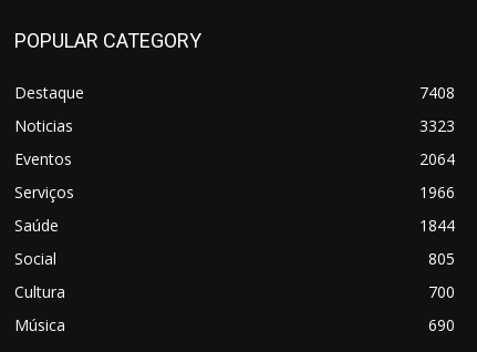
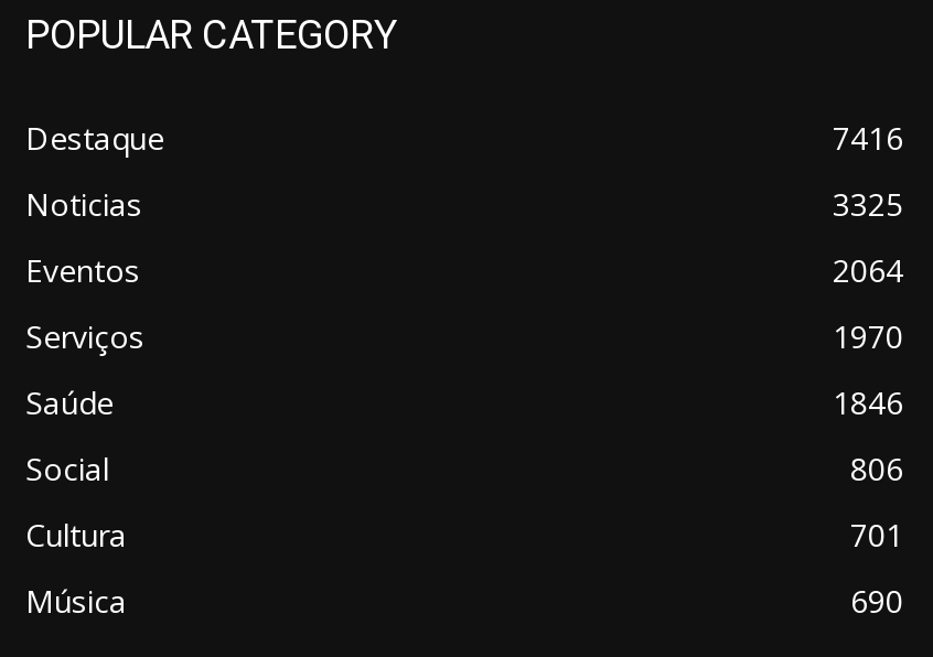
- 7408
+ 7416

- 3323
+ 3325

- 1966
+ 1970

- 1844
+ 1846

- 805
+ 806

- 700
+ 701
